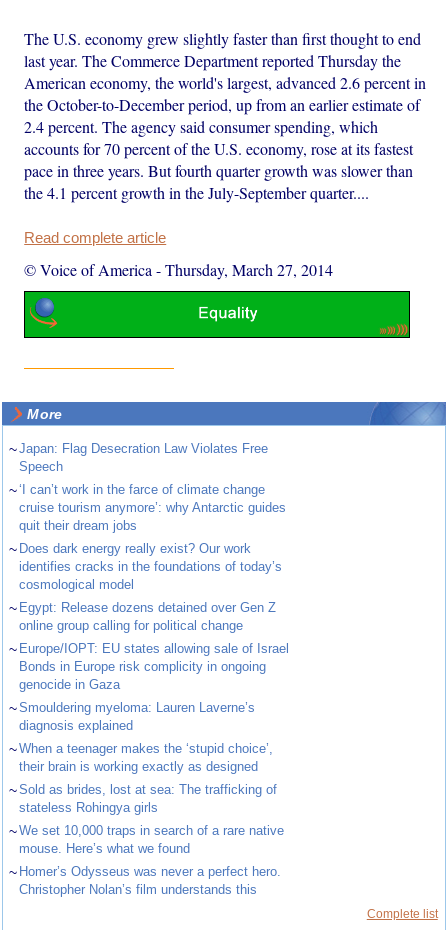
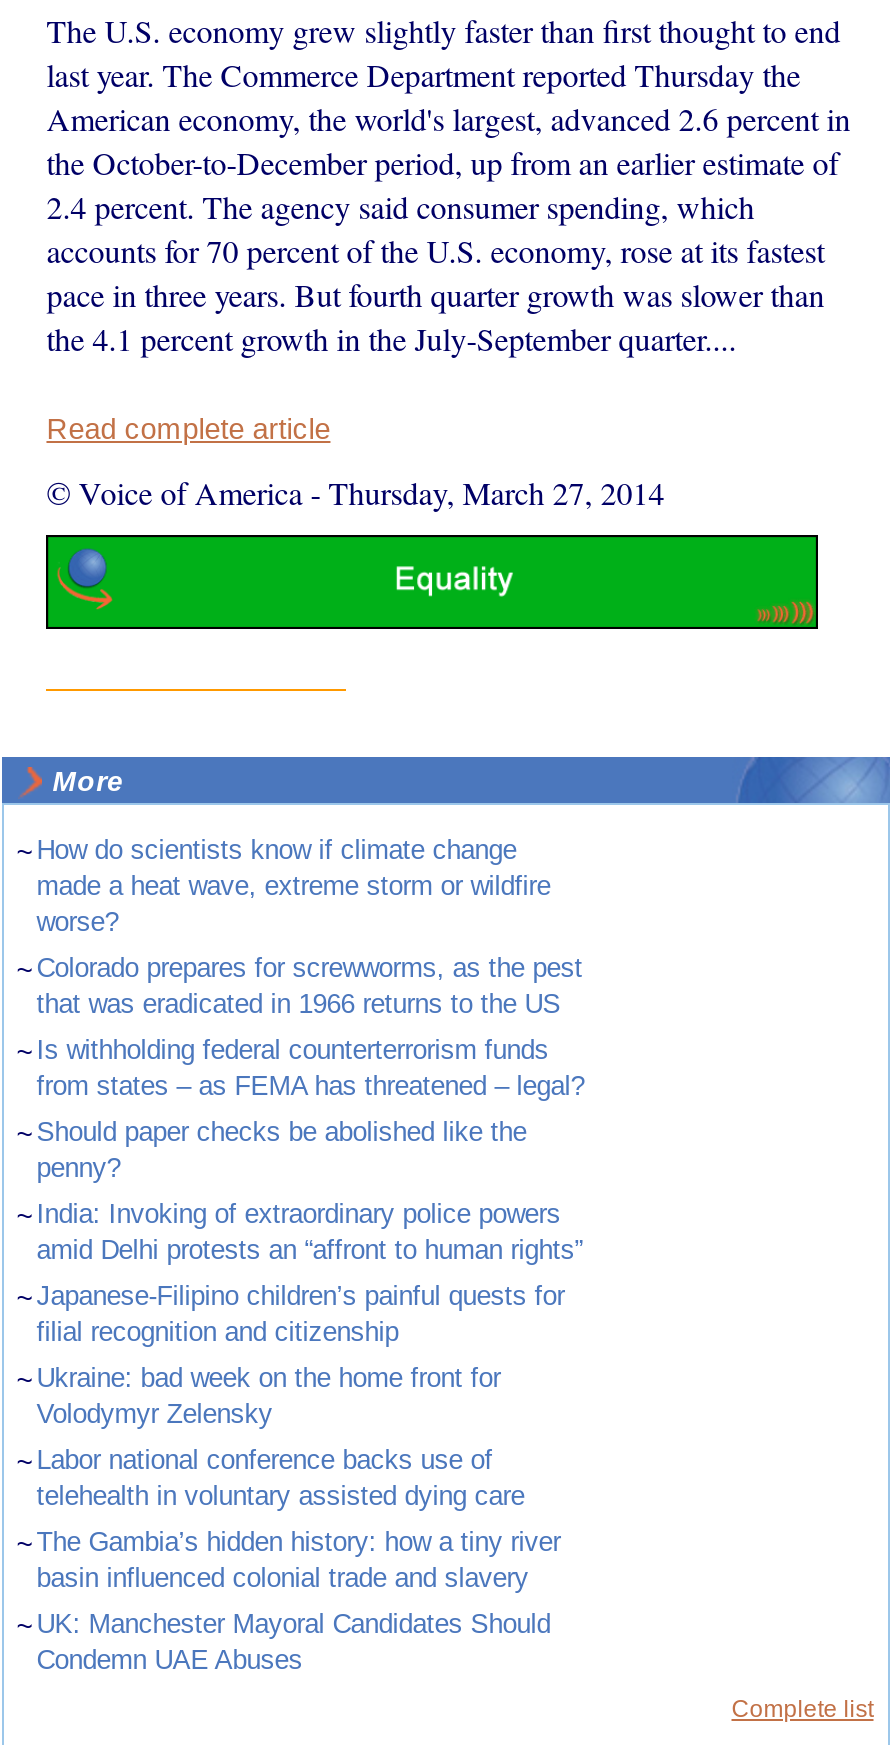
- ~ Japan: Flag Desecration Law Violates Free
- Speech
+ ~ How do scientists know if climate change
+ made a heat wave, extreme storm or wildfire
+ worse?

- ~ ‘I can’t work in the farce of climate change
- cruise tourism anymore’: why Antarctic guides
- quit their dream jobs
+ ~ Colorado prepares for screwworms, as the pest
+ that was eradicated in 1966 returns to the US

- ~ Does dark energy really exist? Our work
- identifies cracks in the foundations of today’s
- cosmological model
+ ~ Is withholding federal counterterrorism funds
+ from states – as FEMA has threatened – legal?

- ~ Egypt: Release dozens detained over Gen Z
- online group calling for political change
+ ~ Should paper checks be abolished like the
+ penny?

- ~ Europe/IOPT: EU states allowing sale of Israel
- Bonds in Europe risk complicity in ongoing
- genocide in Gaza
+ ~ India: Invoking of extraordinary police powers
+ amid Delhi protests an “affront to human rights”

- ~ Smouldering myeloma: Lauren Laverne’s
- diagnosis explained
+ ~ Japanese-Filipino children’s painful quests for
+ filial recognition and citizenship

- ~ When a teenager makes the ‘stupid choice’,
- their brain is working exactly as designed
+ ~ Ukraine: bad week on the home front for
+ Volodymyr Zelensky

- ~ Sold as brides, lost at sea: The trafficking of
- stateless Rohingya girls
+ ~ Labor national conference backs use of
+ telehealth in voluntary assisted dying care

- ~ We set 10,000 traps in search of a rare native
- mouse. Here’s what we found
+ ~ The Gambia’s hidden history: how a tiny river
+ basin influenced colonial trade and slavery

- ~ Homer’s Odysseus was never a perfect hero.
- Christopher Nolan’s film understands this
+ ~ UK: Manchester Mayoral Candidates Should
+ Condemn UAE Abuses
